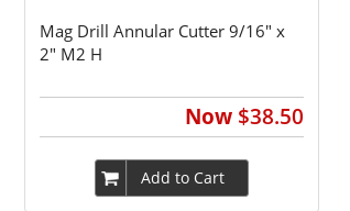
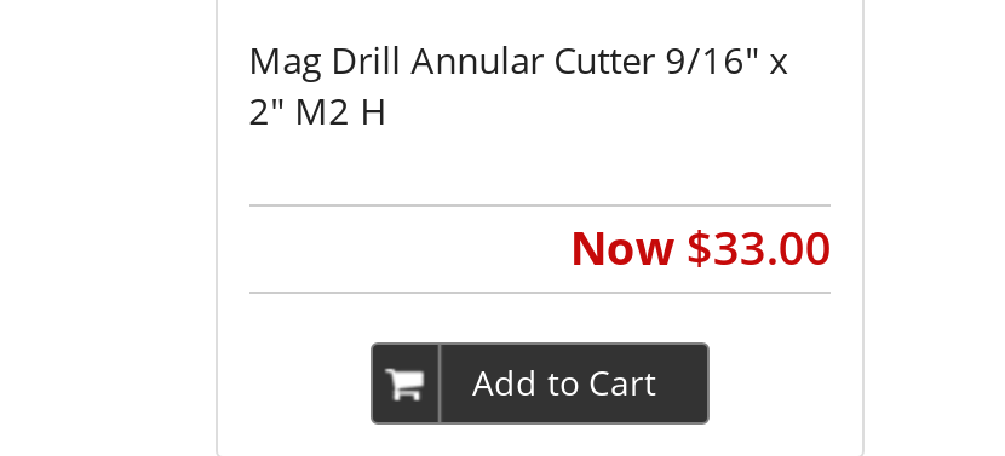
- Now $38.50
+ Now $33.00
